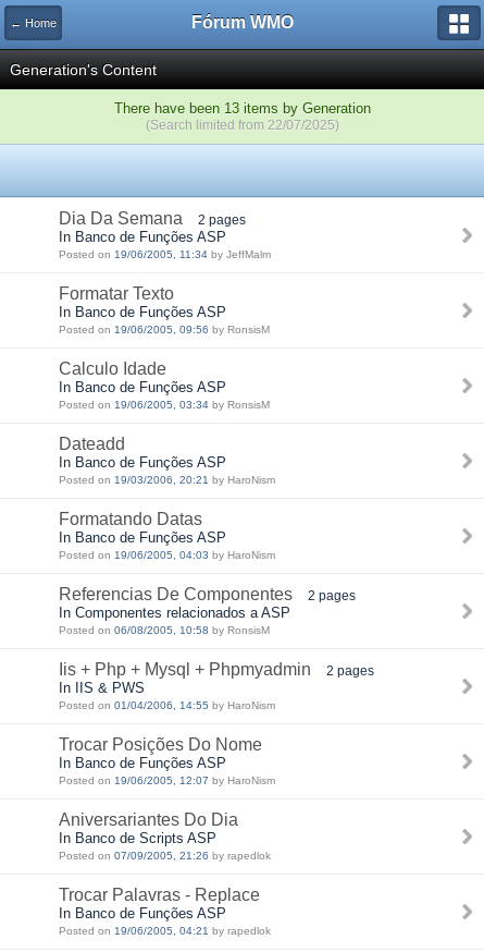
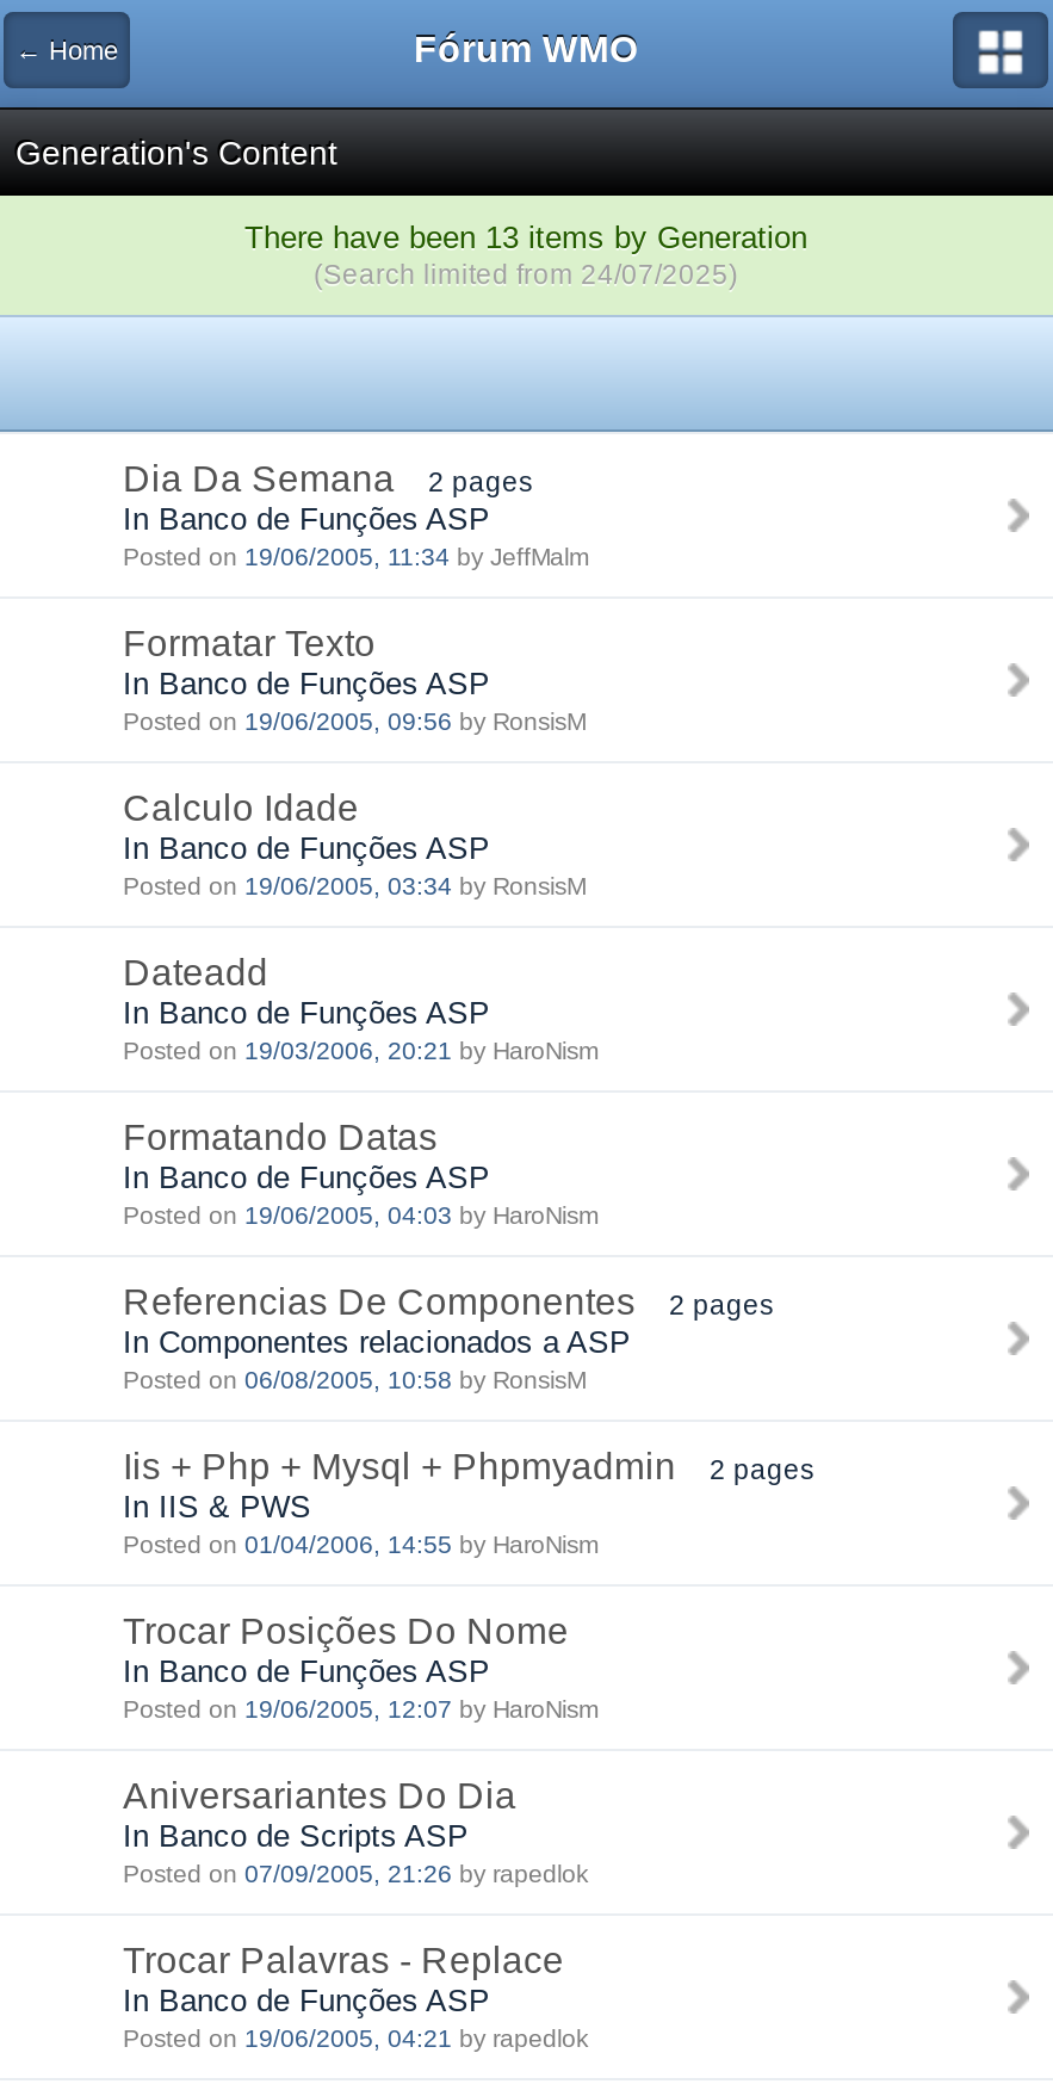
- (Search limited from 22/07/2025)
+ (Search limited from 24/07/2025)
